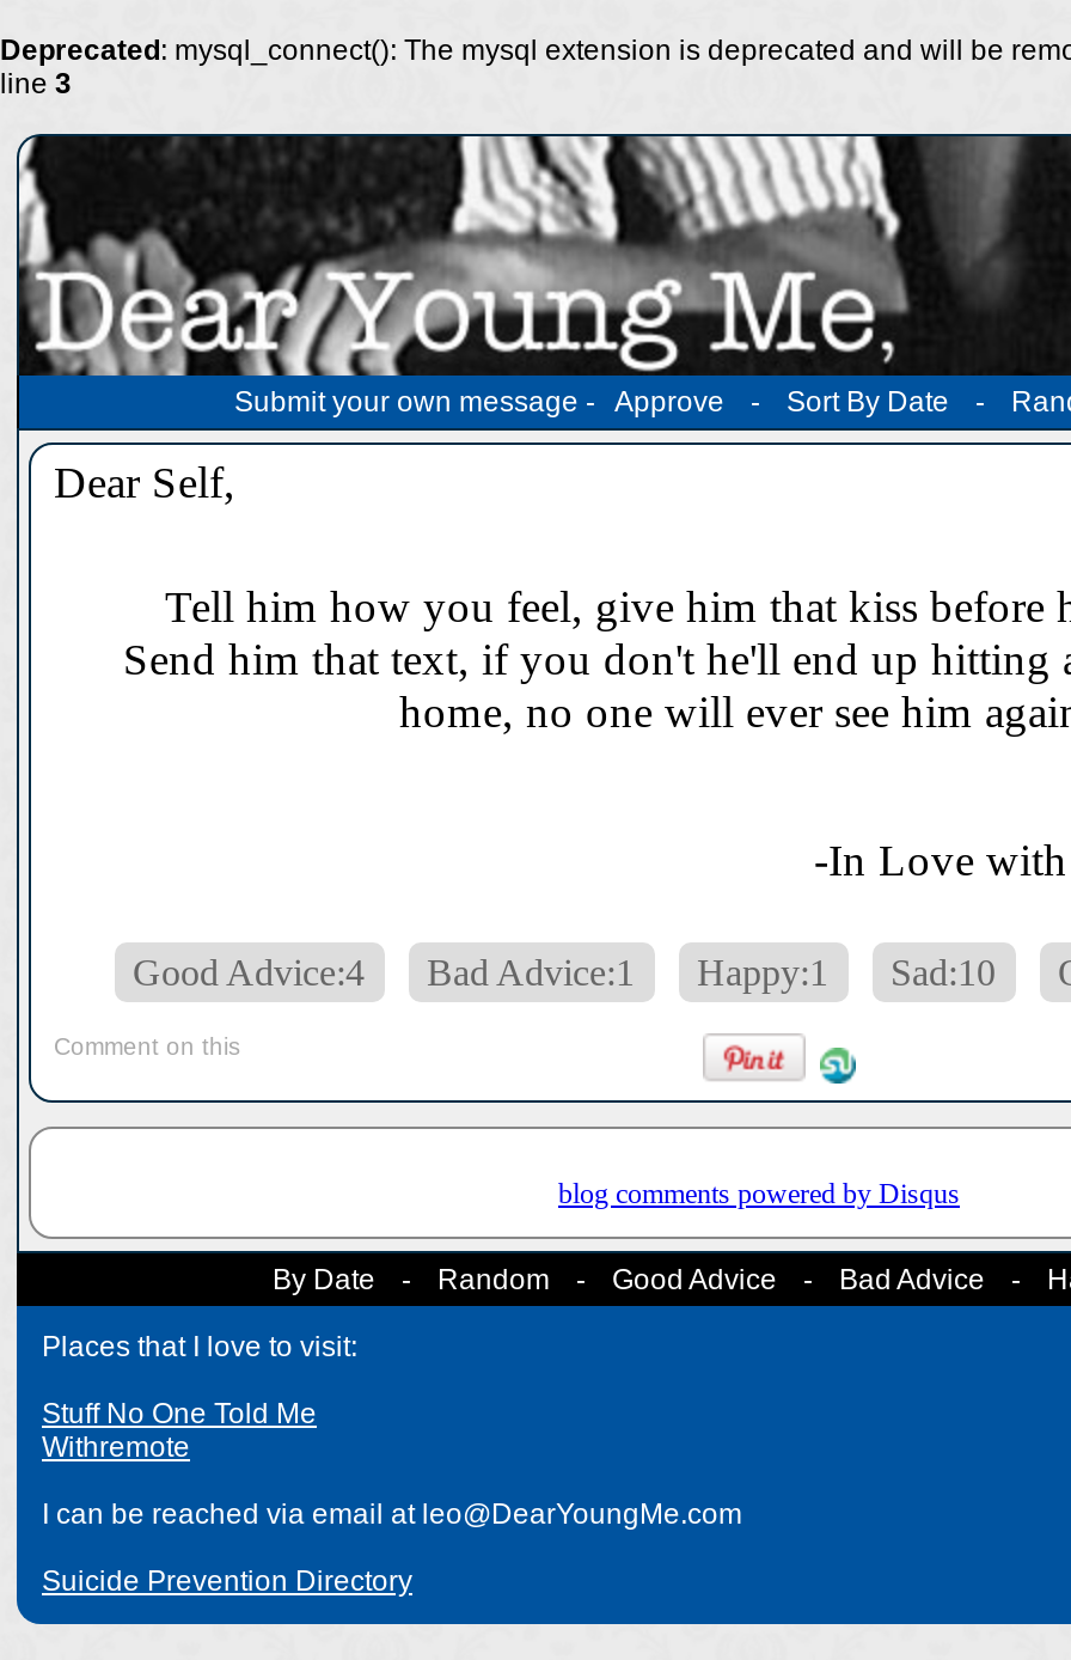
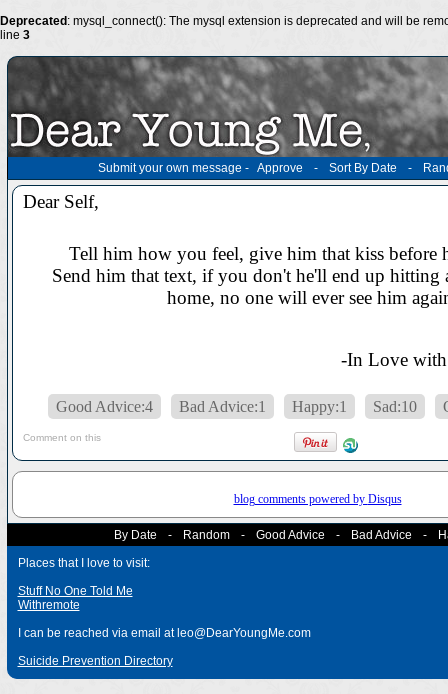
- [image]
+ [image]
